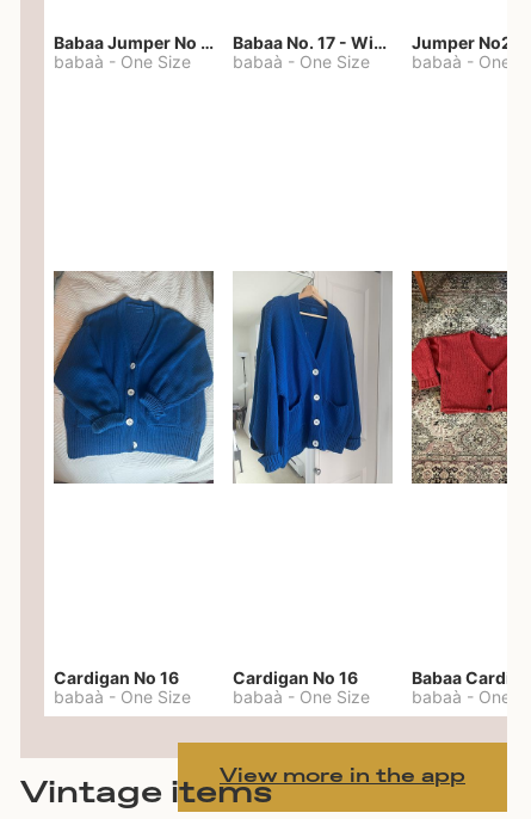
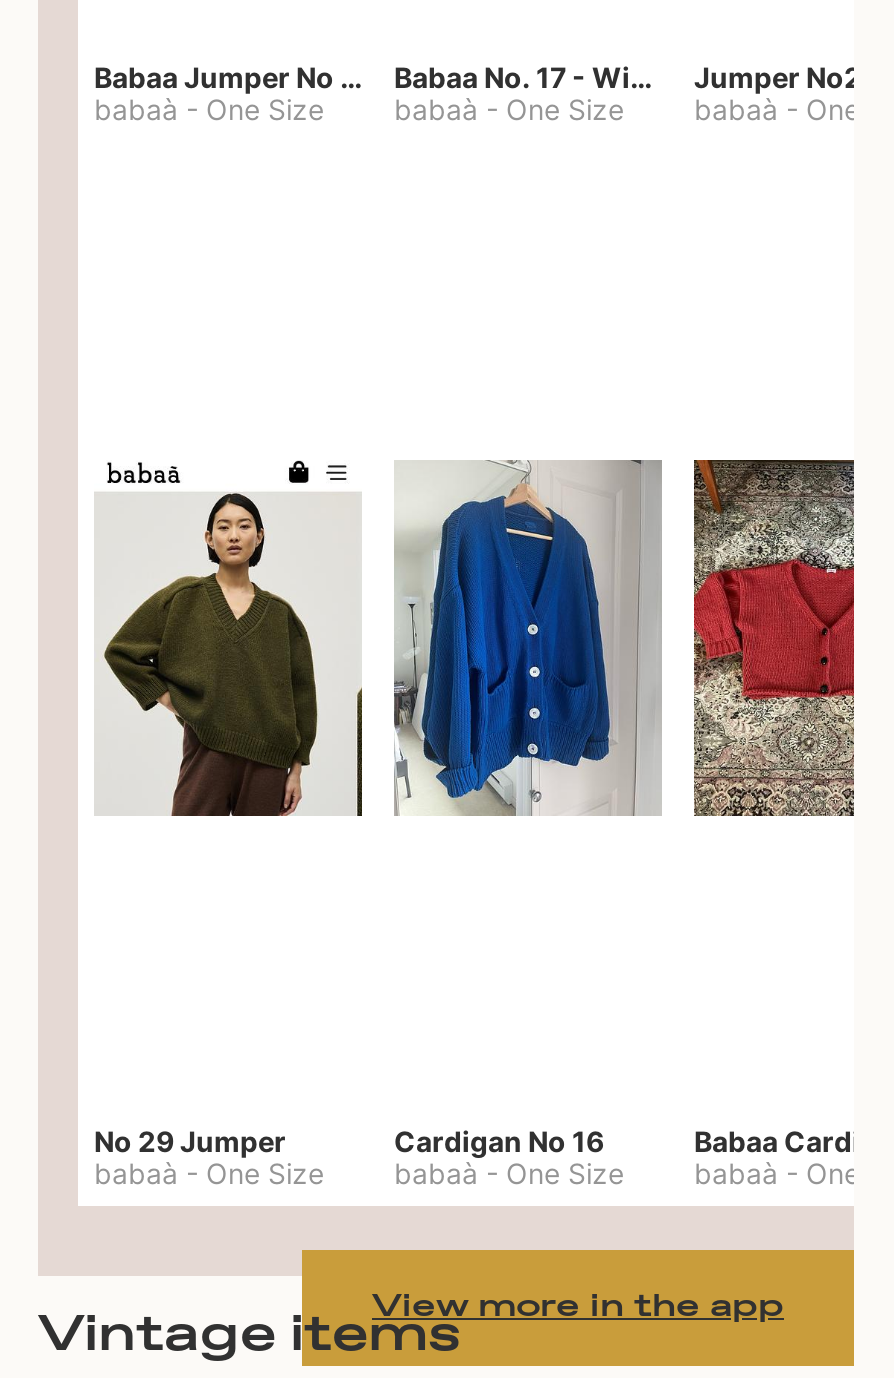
- [image]
+ [image]

- Cardigan No 16
+ No 29 Jumper
